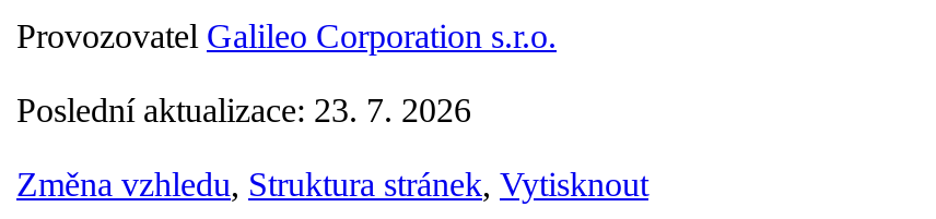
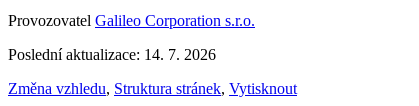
- Poslední aktualizace: 23. 7. 2026
+ Poslední aktualizace: 14. 7. 2026
